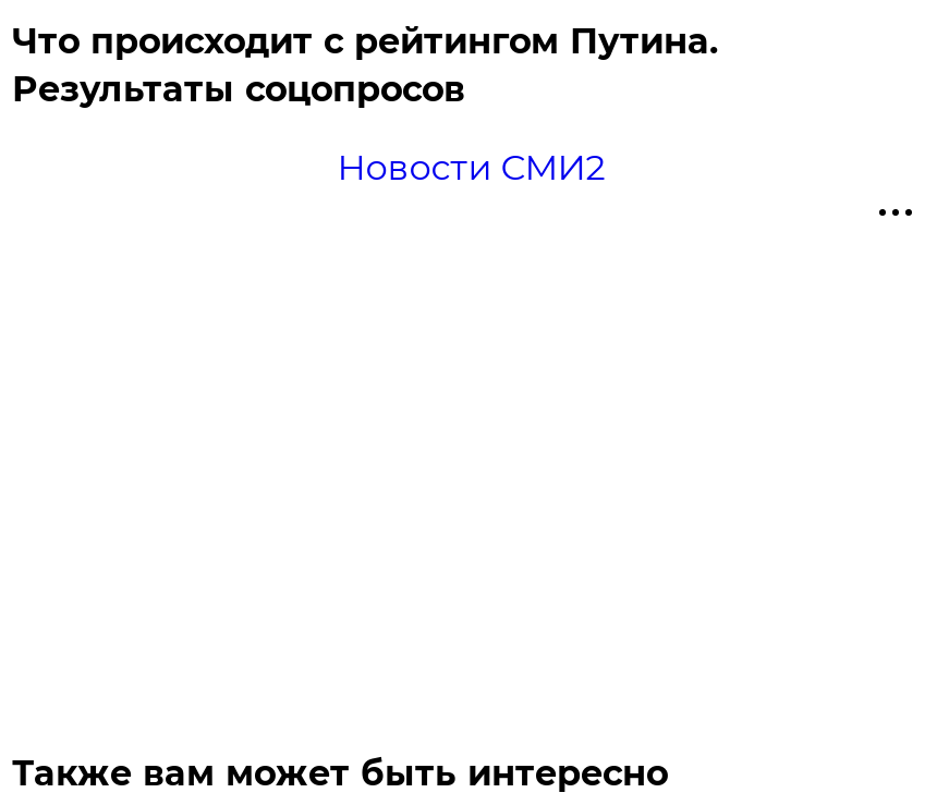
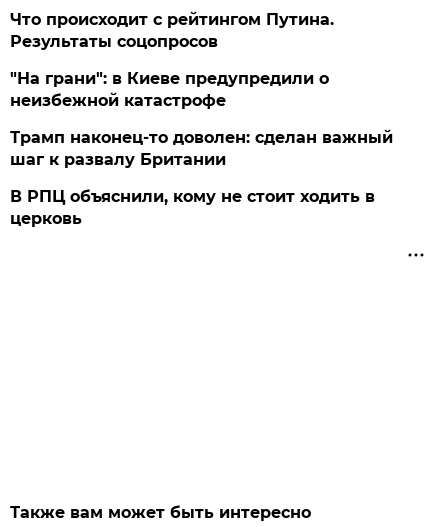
- Новости СМИ2
+ "На грани": в Киеве предупредили о
+ неизбежной катастрофе
+ Трамп наконец-то доволен: сделан важный
+ шаг к развалу Британии
+ В РПЦ объяснили, кому не стоит ходить в
+ церковь
